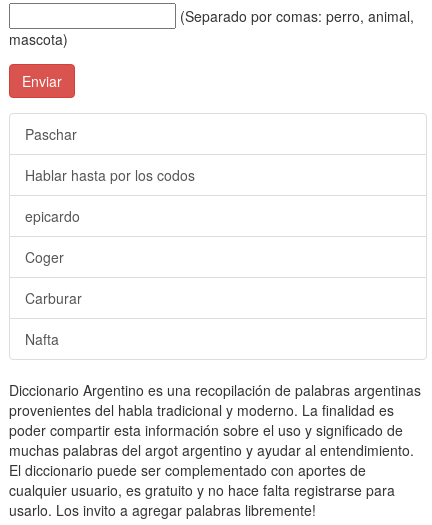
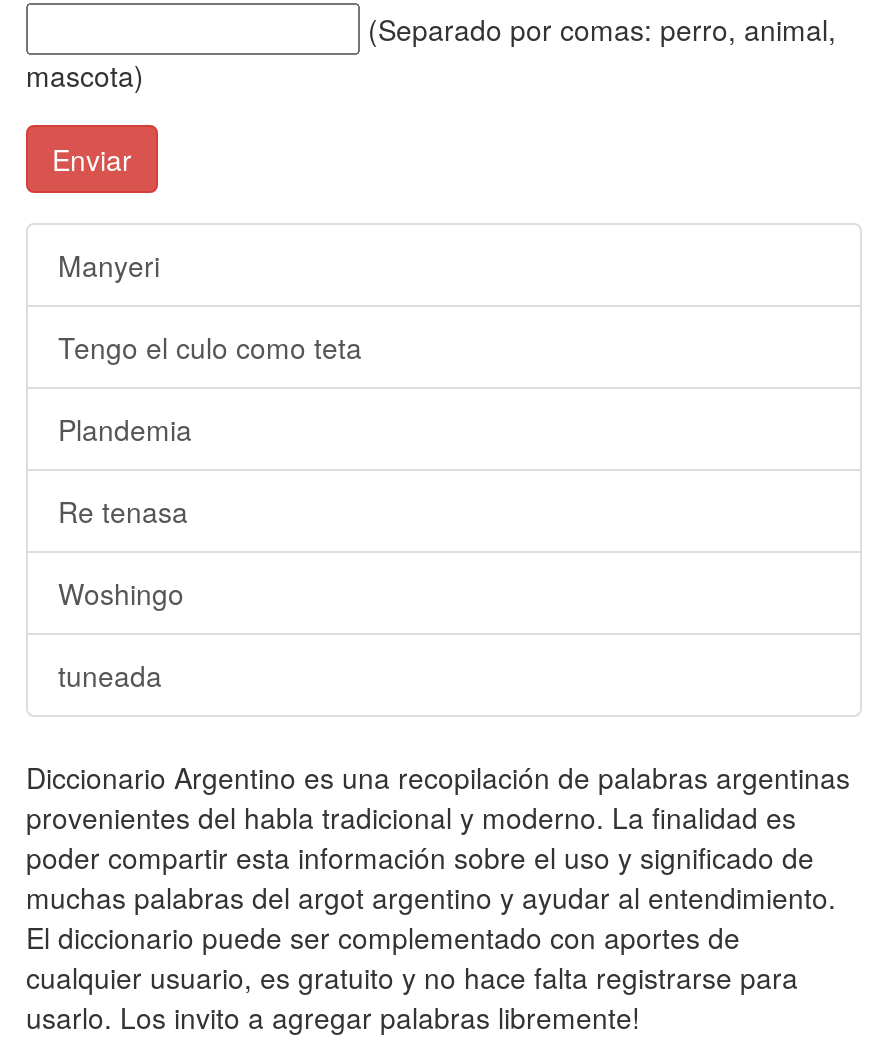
- Paschar
+ Manyeri

- Hablar hasta por los codos
+ Tengo el culo como teta

- epicardo
+ Plandemia

- Coger
+ Re tenasa

- Carburar
+ Woshingo

- Nafta
+ tuneada
